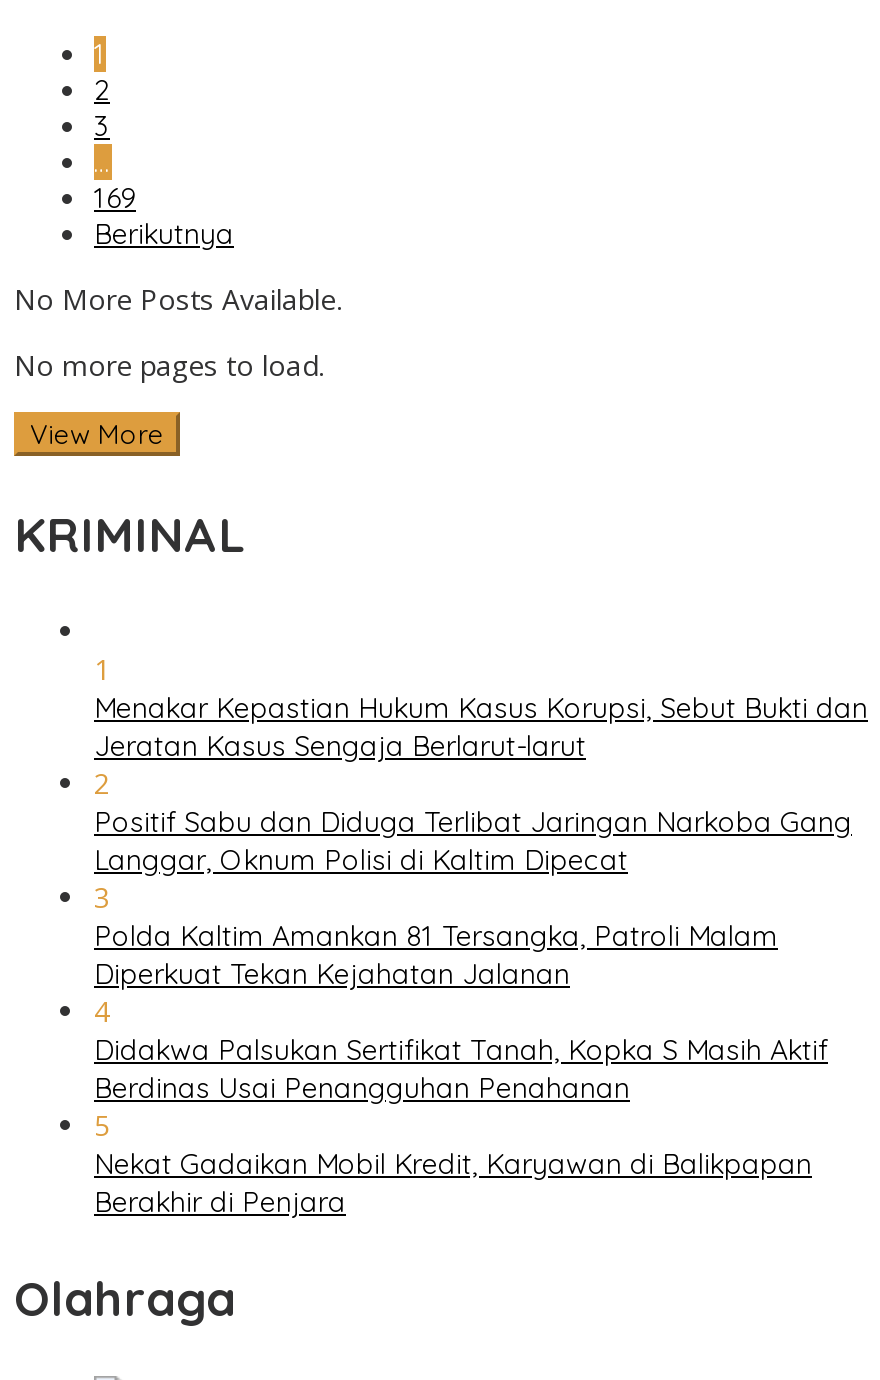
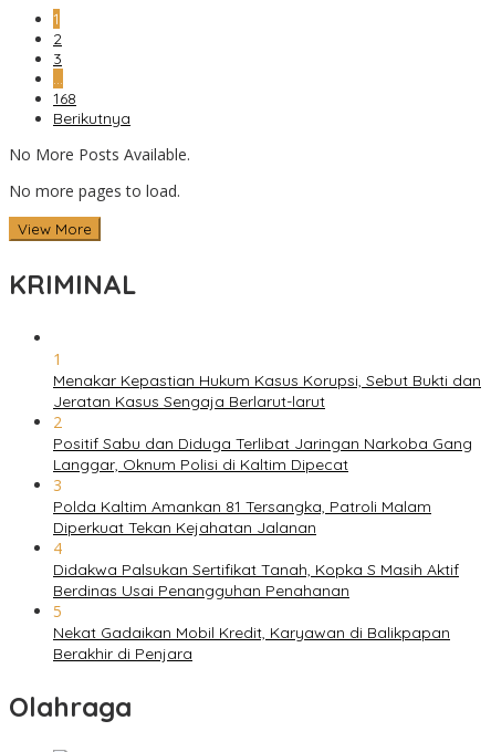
- 169
+ 168
